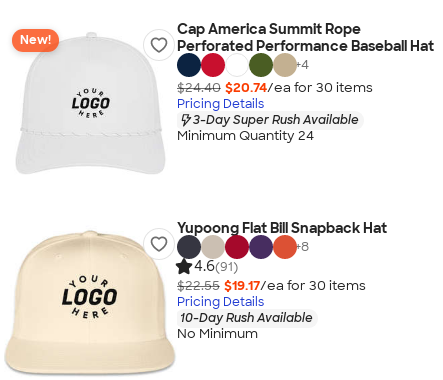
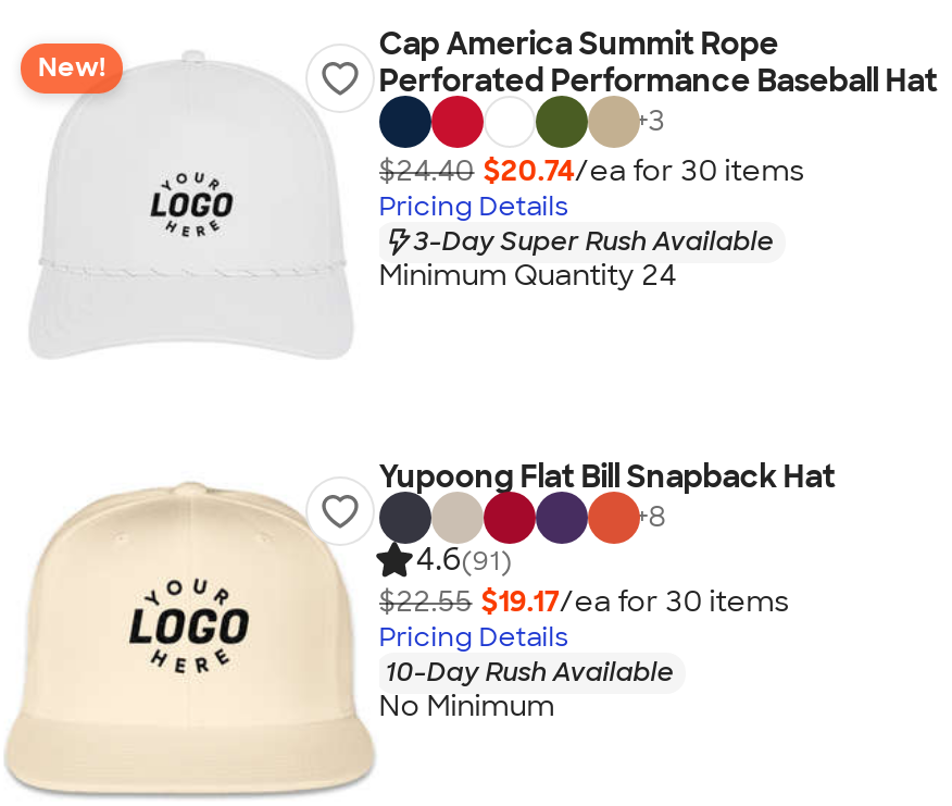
- +4
+ +3
